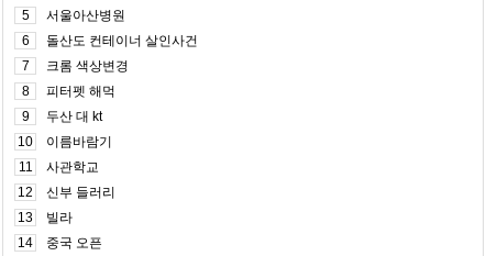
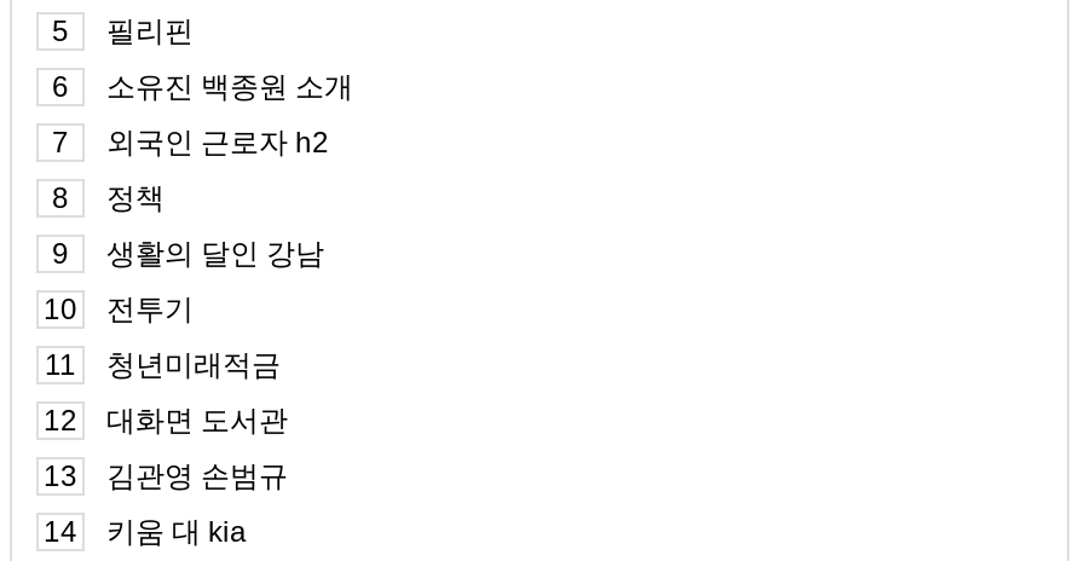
- 서울아산병원
+ 필리핀

- 돌산도 컨테이너 살인사건
+ 소유진 백종원 소개

- 크롬 색상변경
+ 외국인 근로자 h2

- 피터펫 해먹
+ 정책

- 두산 대 kt
+ 생활의 달인 강남

- 이름바람기
+ 전투기

- 사관학교
+ 청년미래적금

- 신부 들러리
+ 대화면 도서관

- 빌라
+ 김관영 손범규

- 중국 오픈
+ 키움 대 kia
